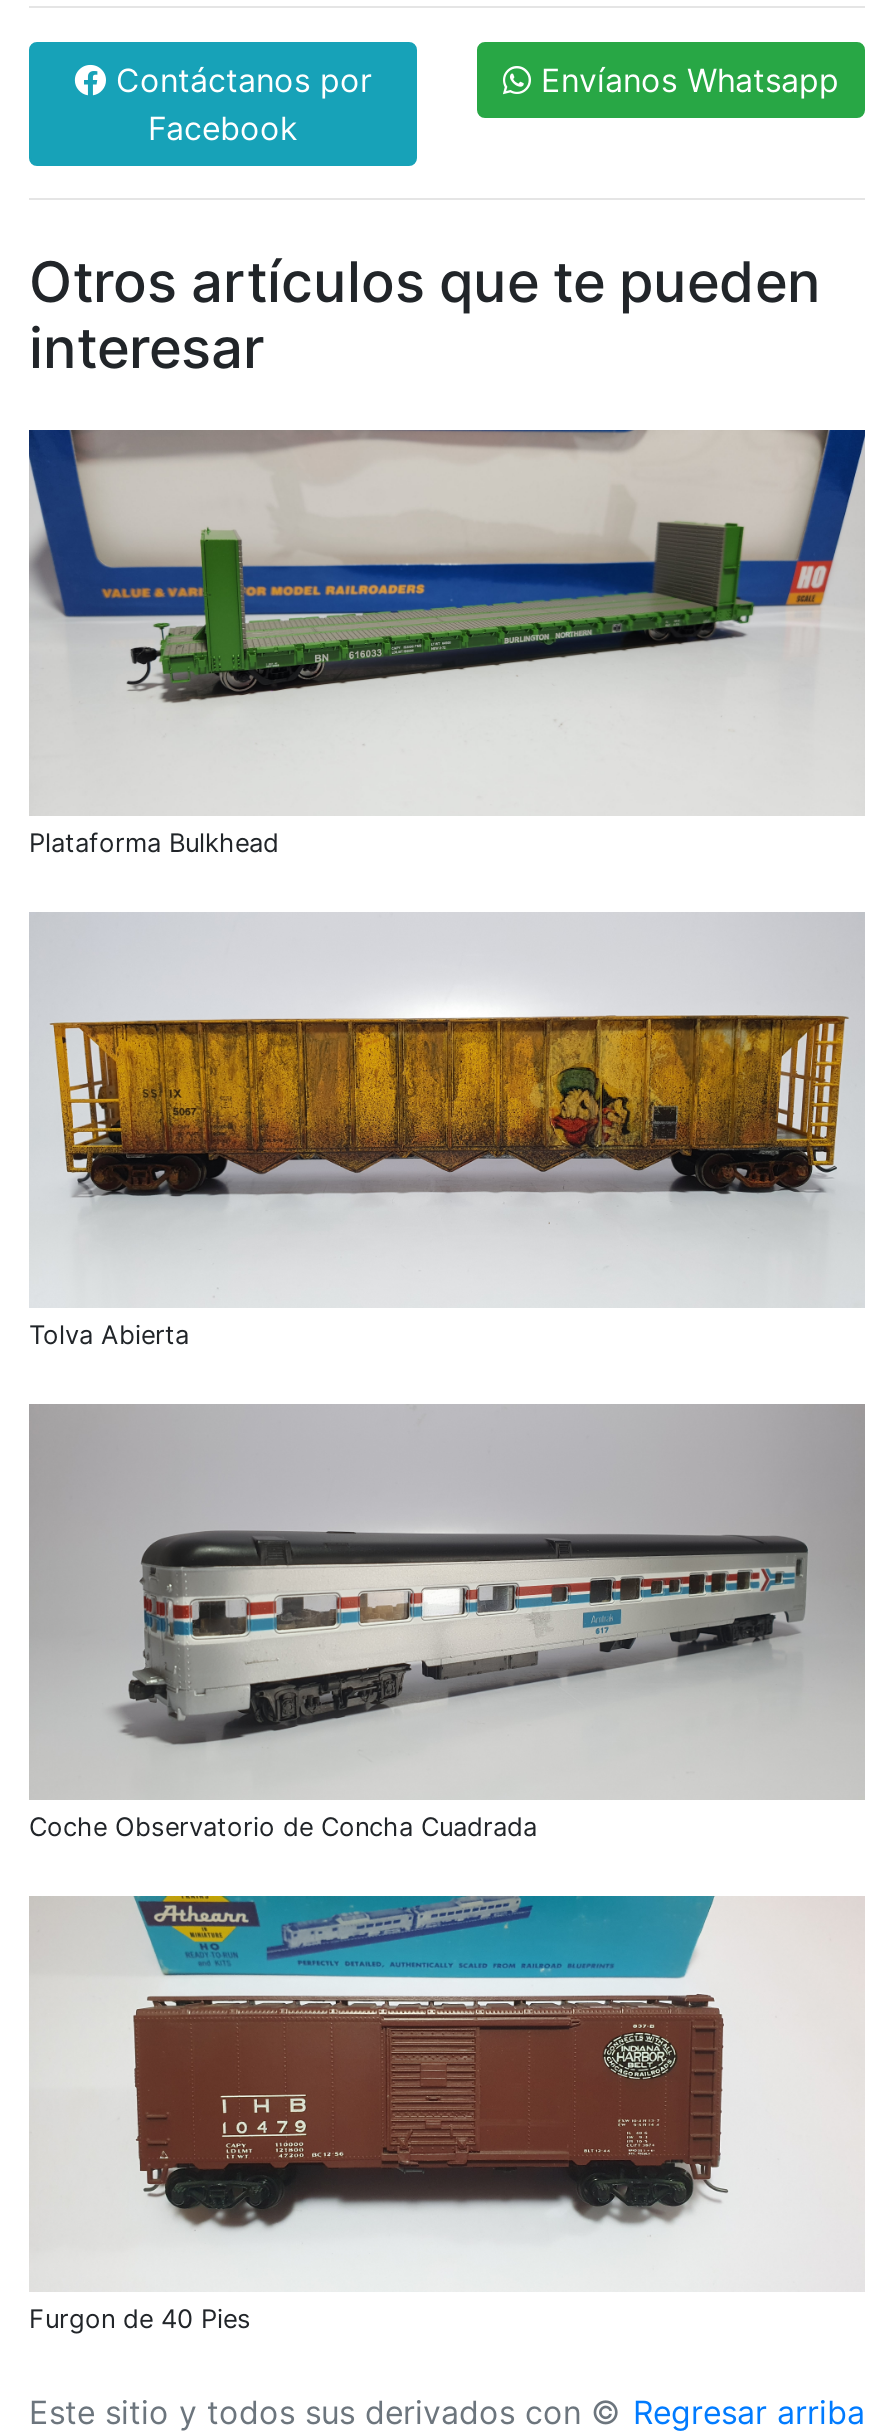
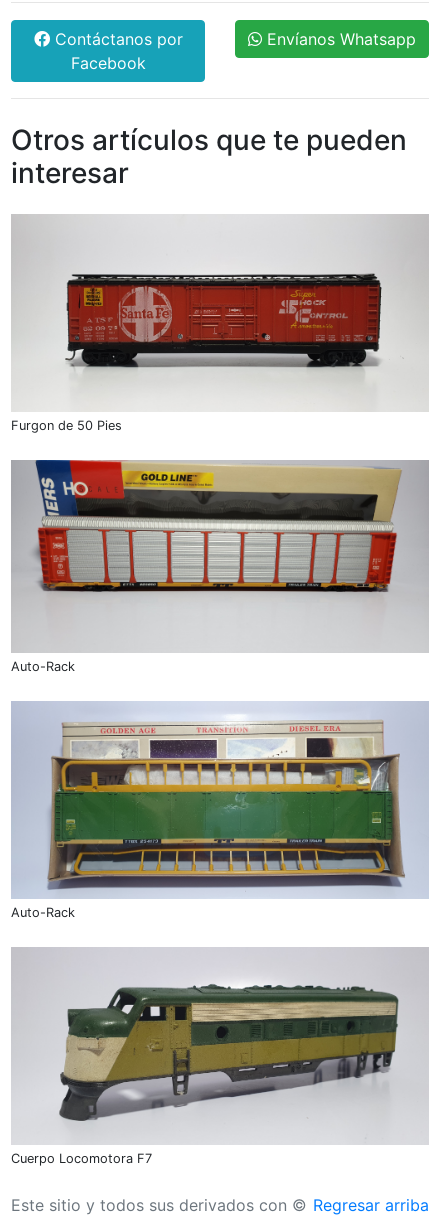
- [image]
+ [image]

- Plataforma Bulkhead
+ Furgon de 50 Pies

- [image]
+ [image]

- Tolva Abierta
+ Auto-Rack

- [image]
- Coche Observatorio de Concha Cuadrada
+ [image]
+ Auto-Rack

- [image]
- Furgon de 40 Pies
+ [image]
+ Cuerpo Locomotora F7
